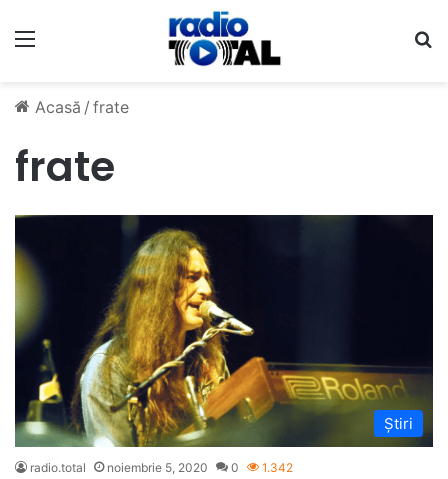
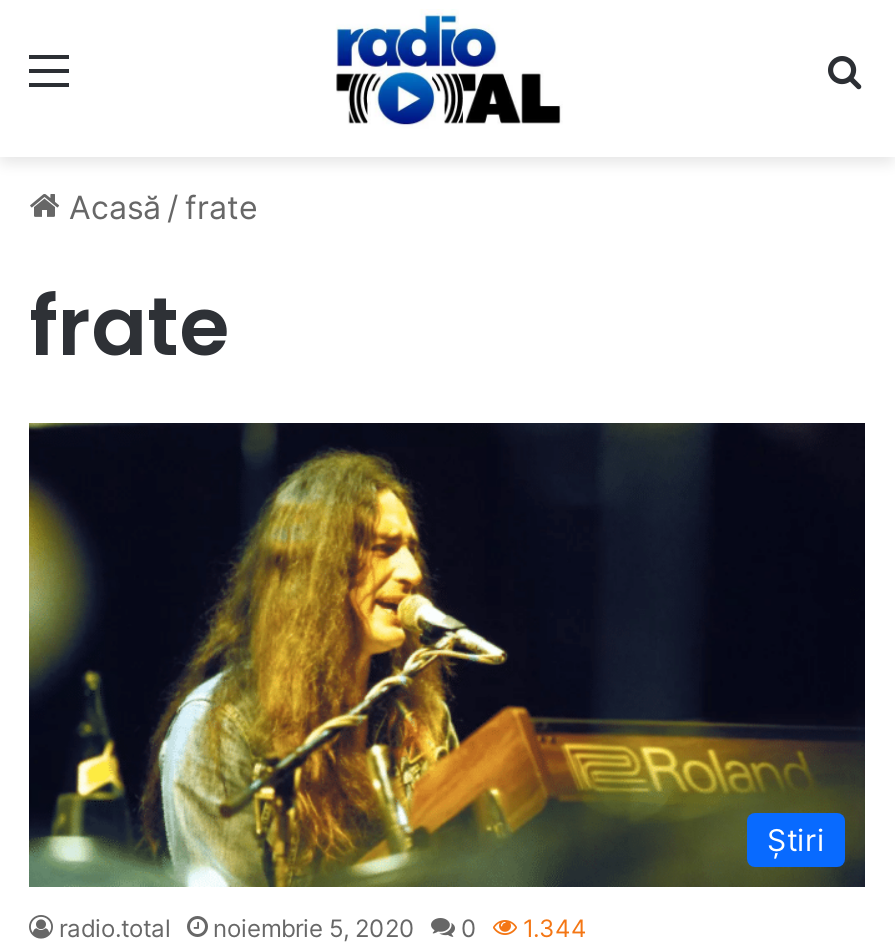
- radio.total noiembrie 5, 2020 0 1.342
+ radio.total noiembrie 5, 2020 0 1.344
